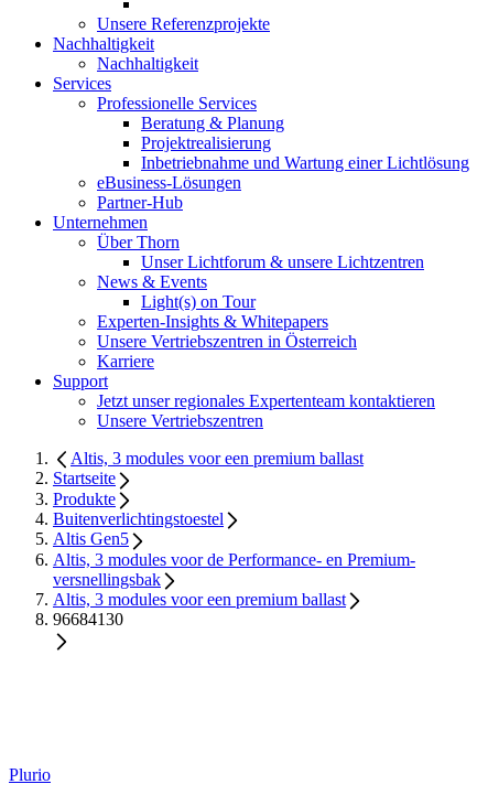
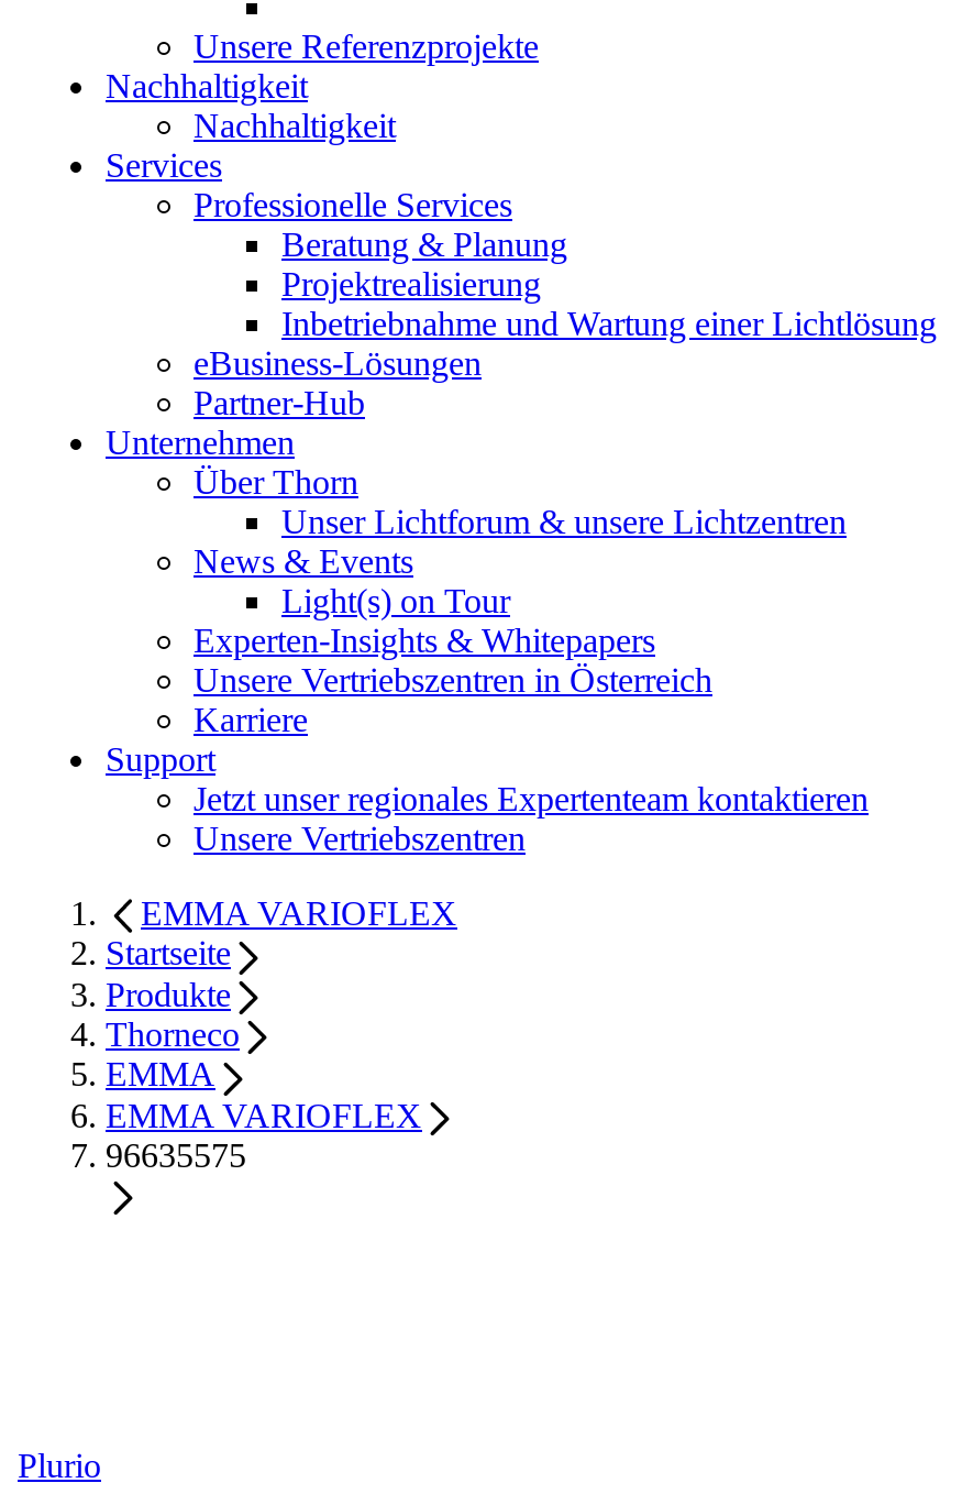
- Altis, 3 modules voor een premium ballast
+ EMMA VARIOFLEX

- Buitenverlichtingstoestel
- Altis Gen5
- Altis, 3 modules voor de Performance- en Premium-
- versnellingsbak
- Altis, 3 modules voor een premium ballast
- 96684130
+ Thorneco
+ EMMA
+ EMMA VARIOFLEX
+ 96635575
